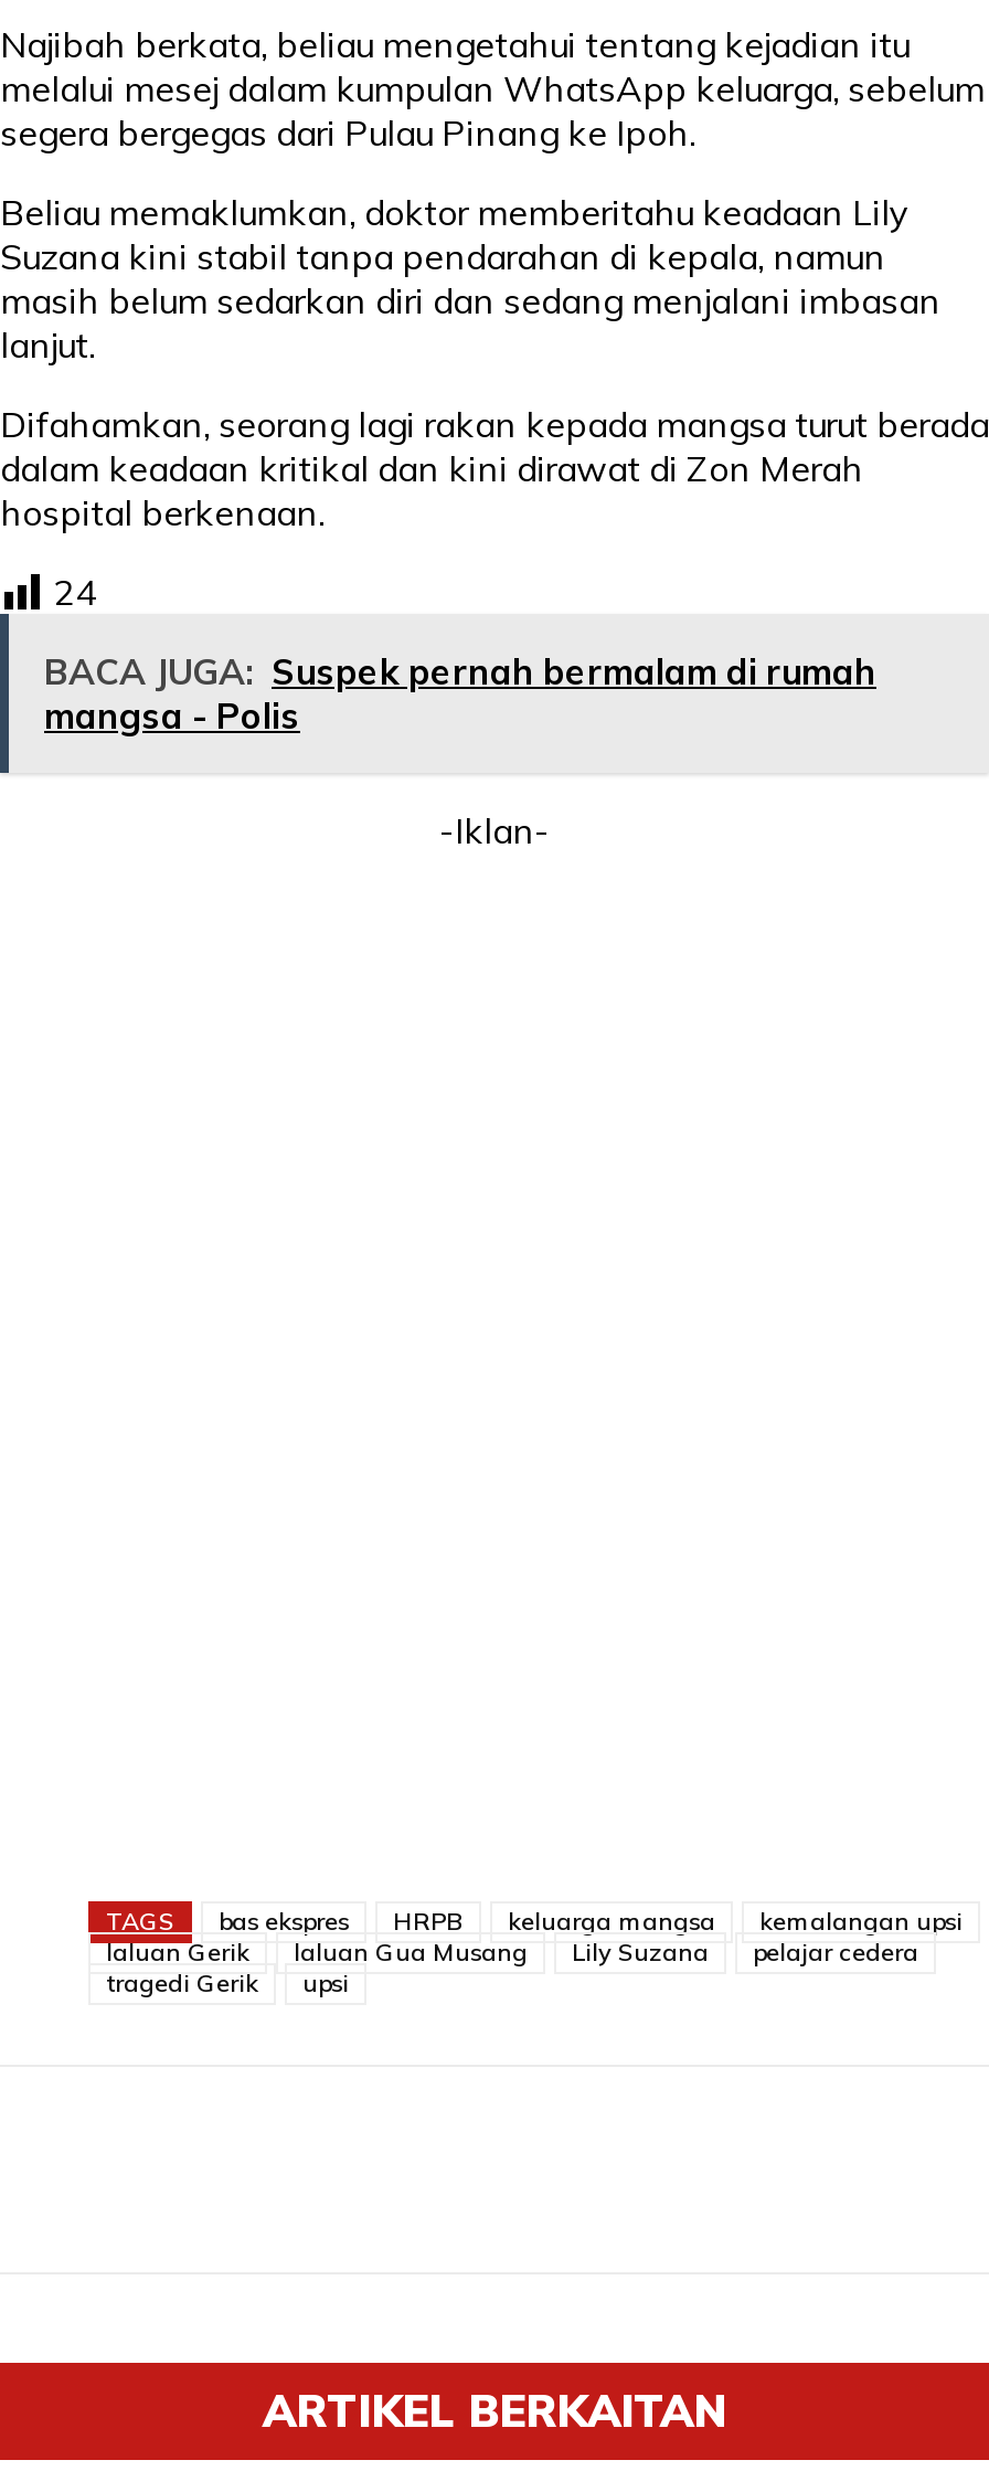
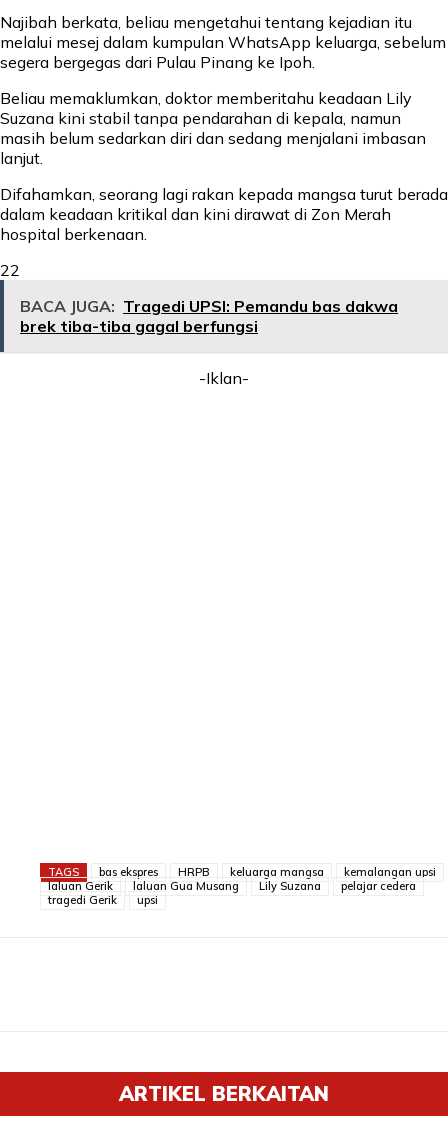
- 24
+ 22

- BACA JUGA: Suspek pernah bermalam di rumah
- mangsa - Polis
+ BACA JUGA: Tragedi UPSI: Pemandu bas dakwa
+ brek tiba-tiba gagal berfungsi
